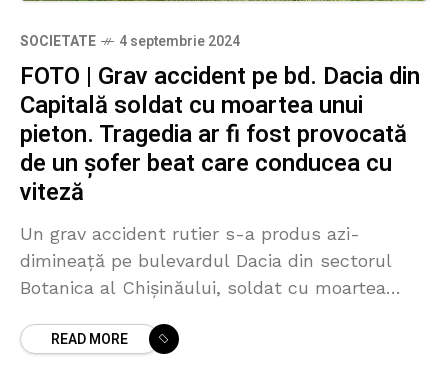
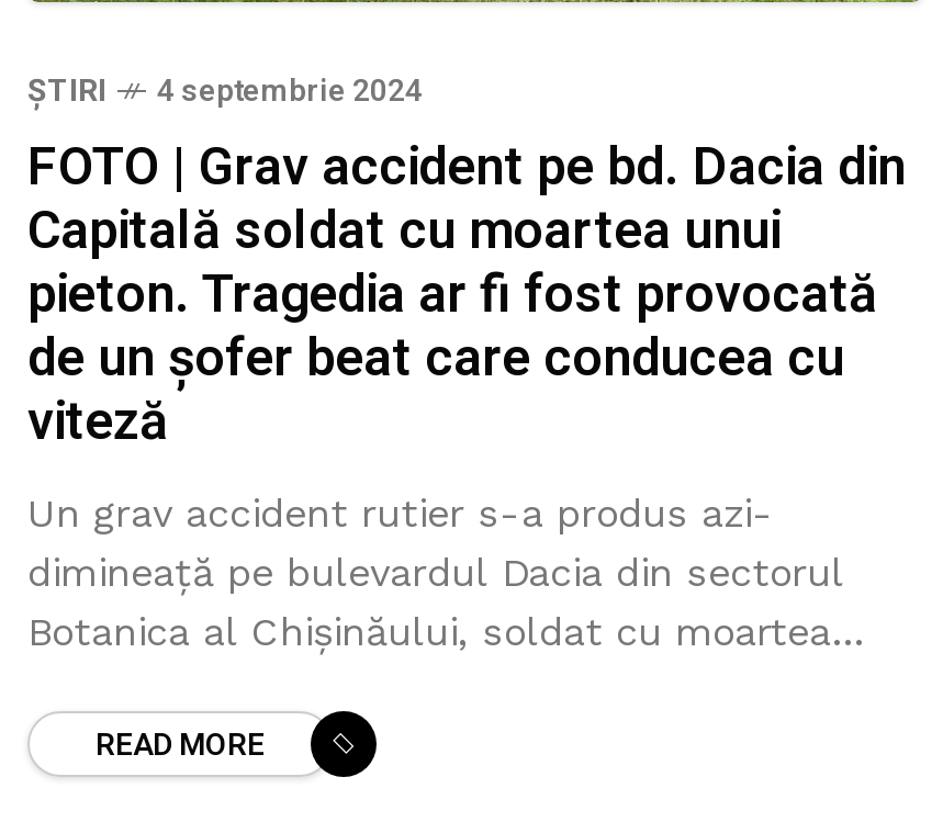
- SOCIETATE
+ ȘTIRI
